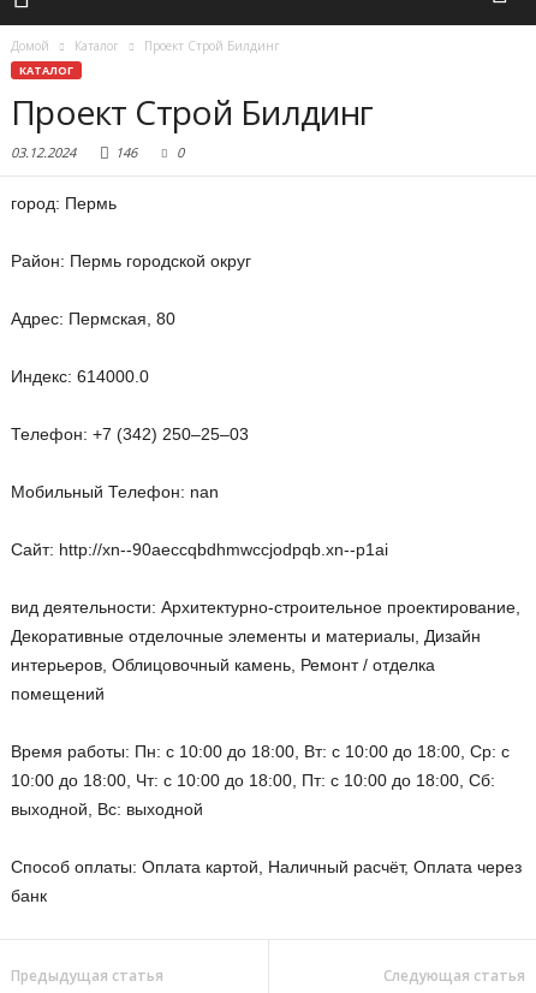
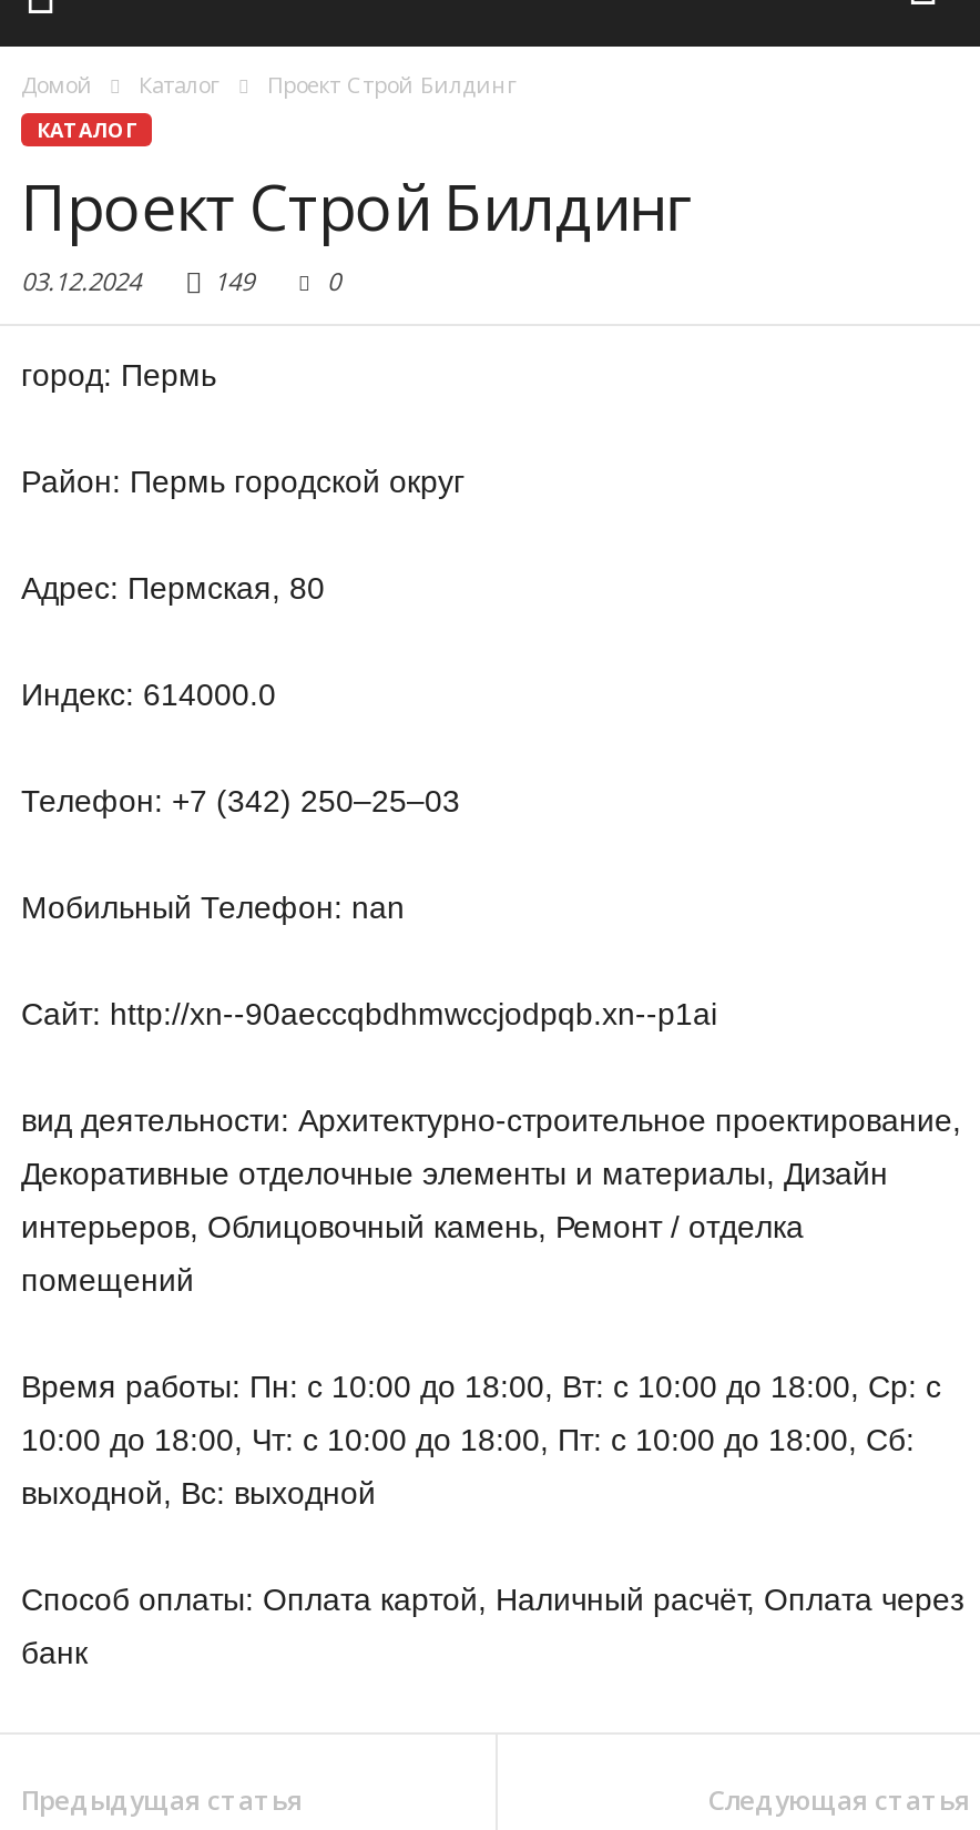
- 146
+ 149
